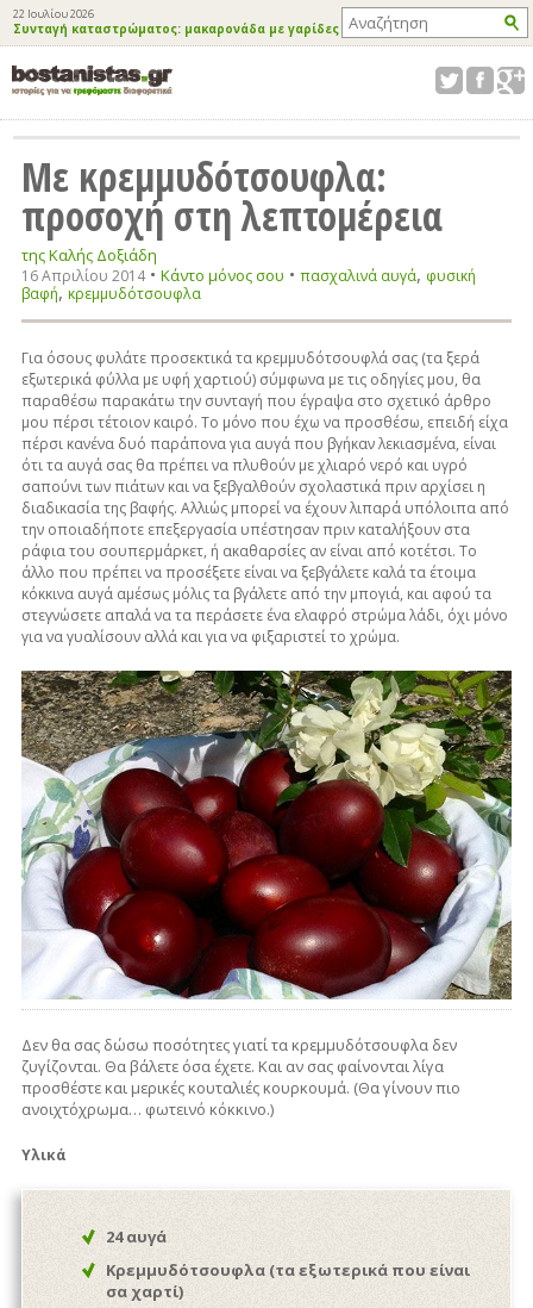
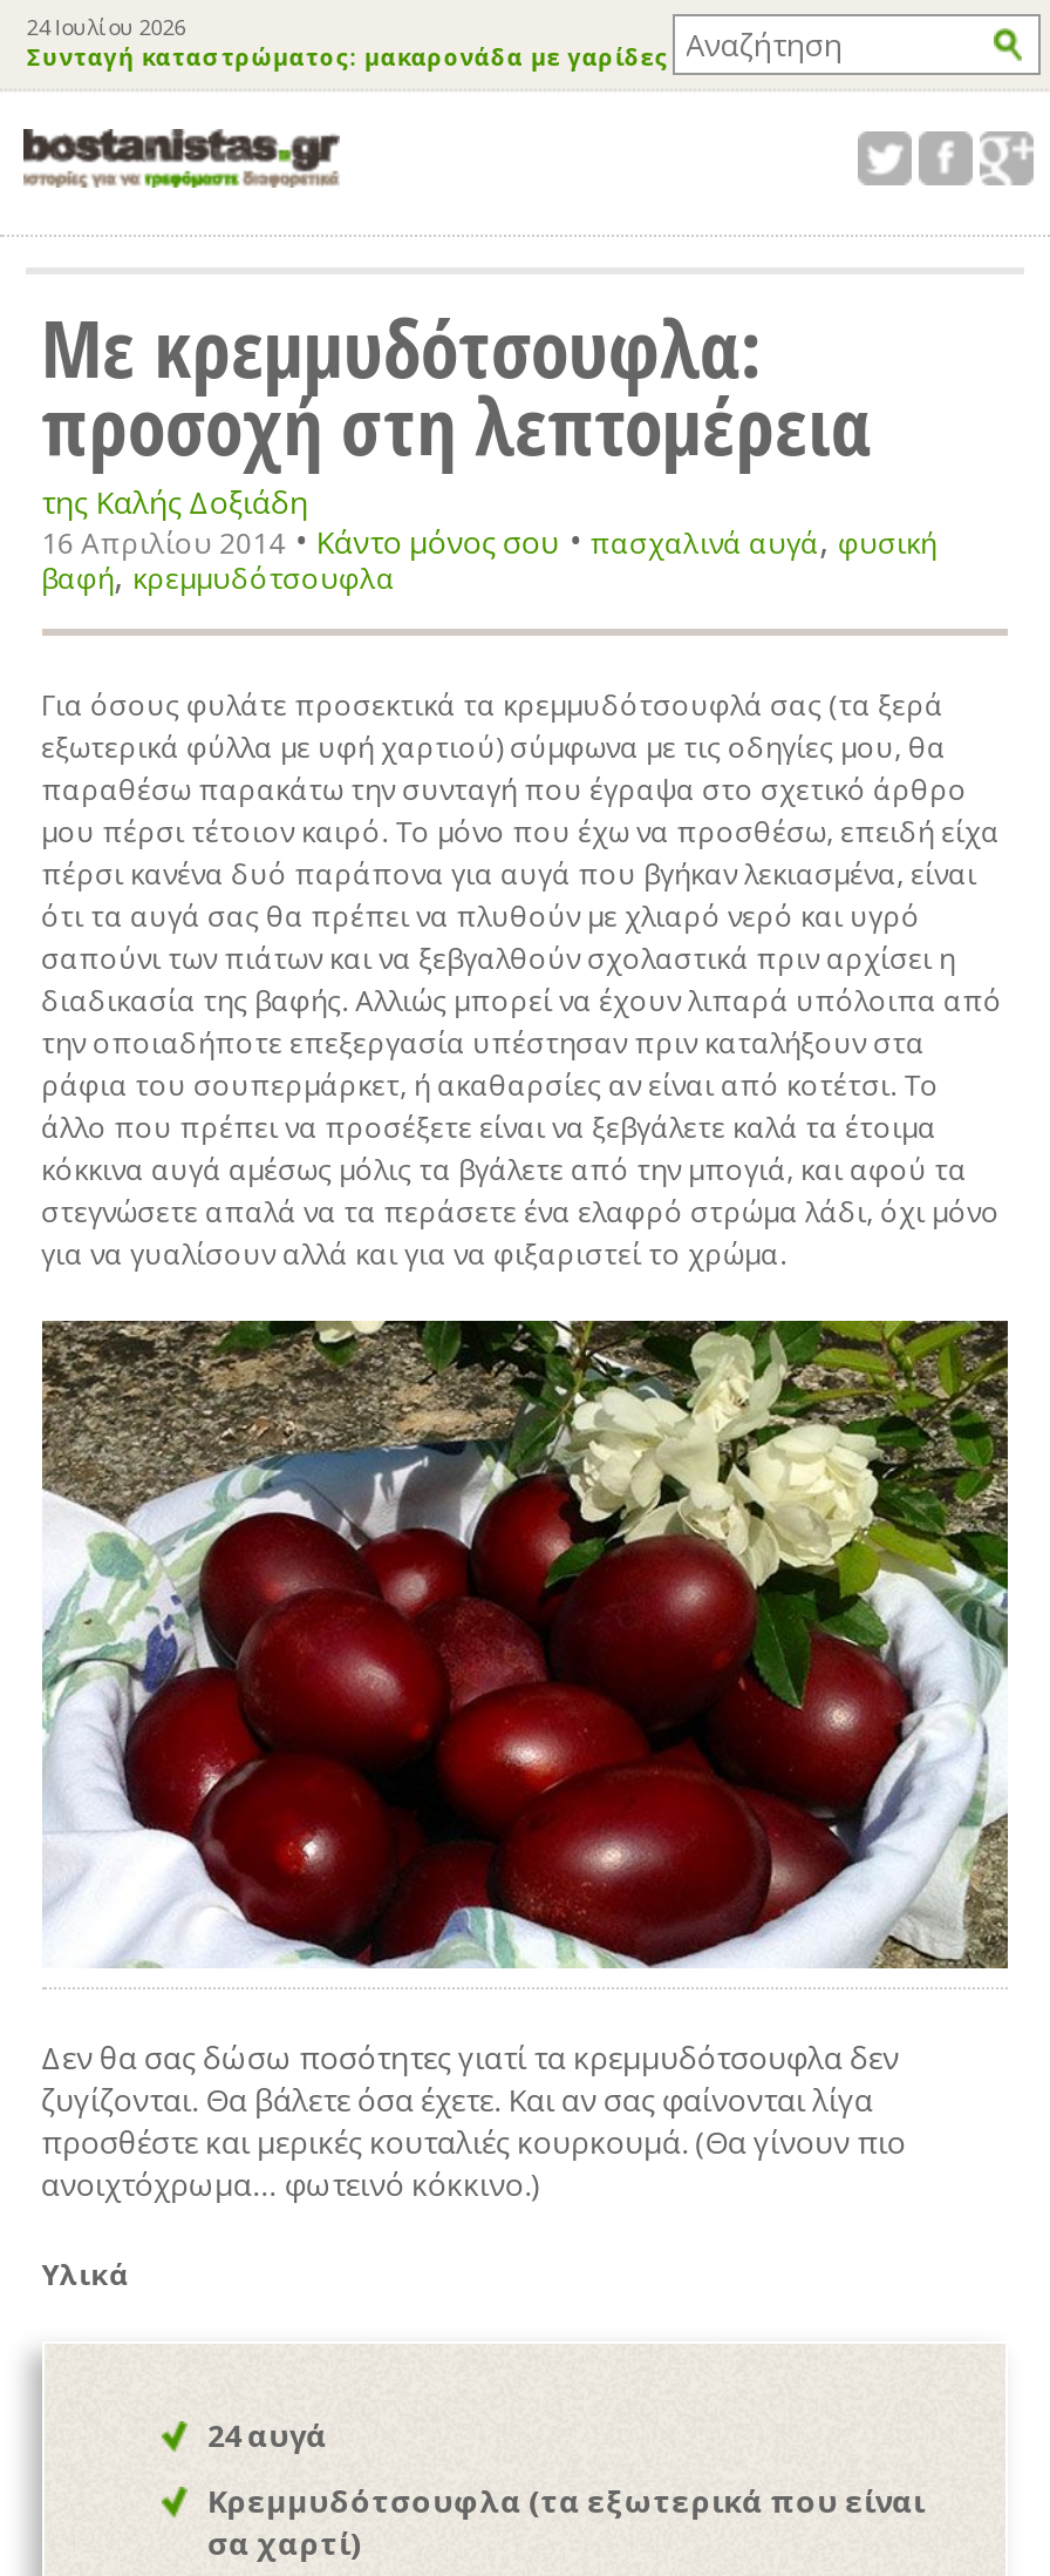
- 22 Ιουλίου 2026
+ 24 Ιουλίου 2026
